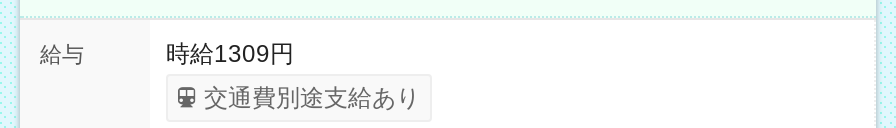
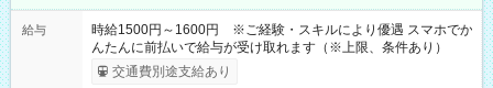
- 時給1309円
+ 時給1500円～1600円 ※ご経験・スキルにより優遇 スマホでか
+ んたんに前払いで給与が受け取れます（※上限、条件あり）
